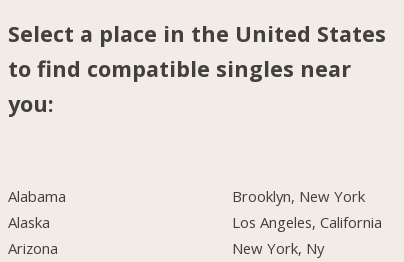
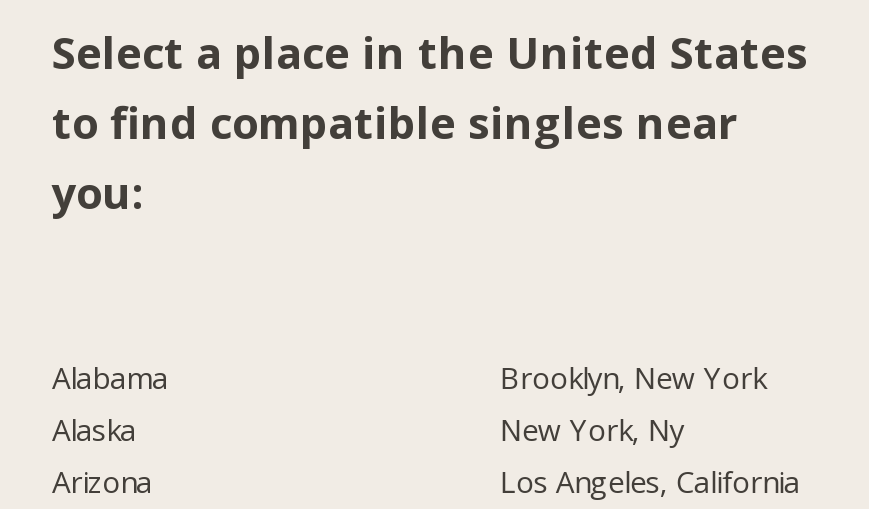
moved down: Los Angeles, California

moved up: New York, Ny
